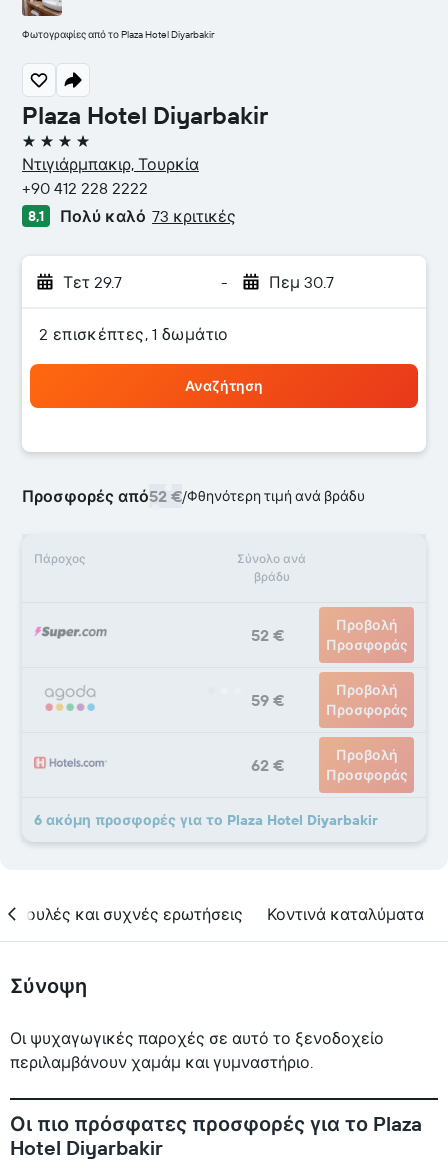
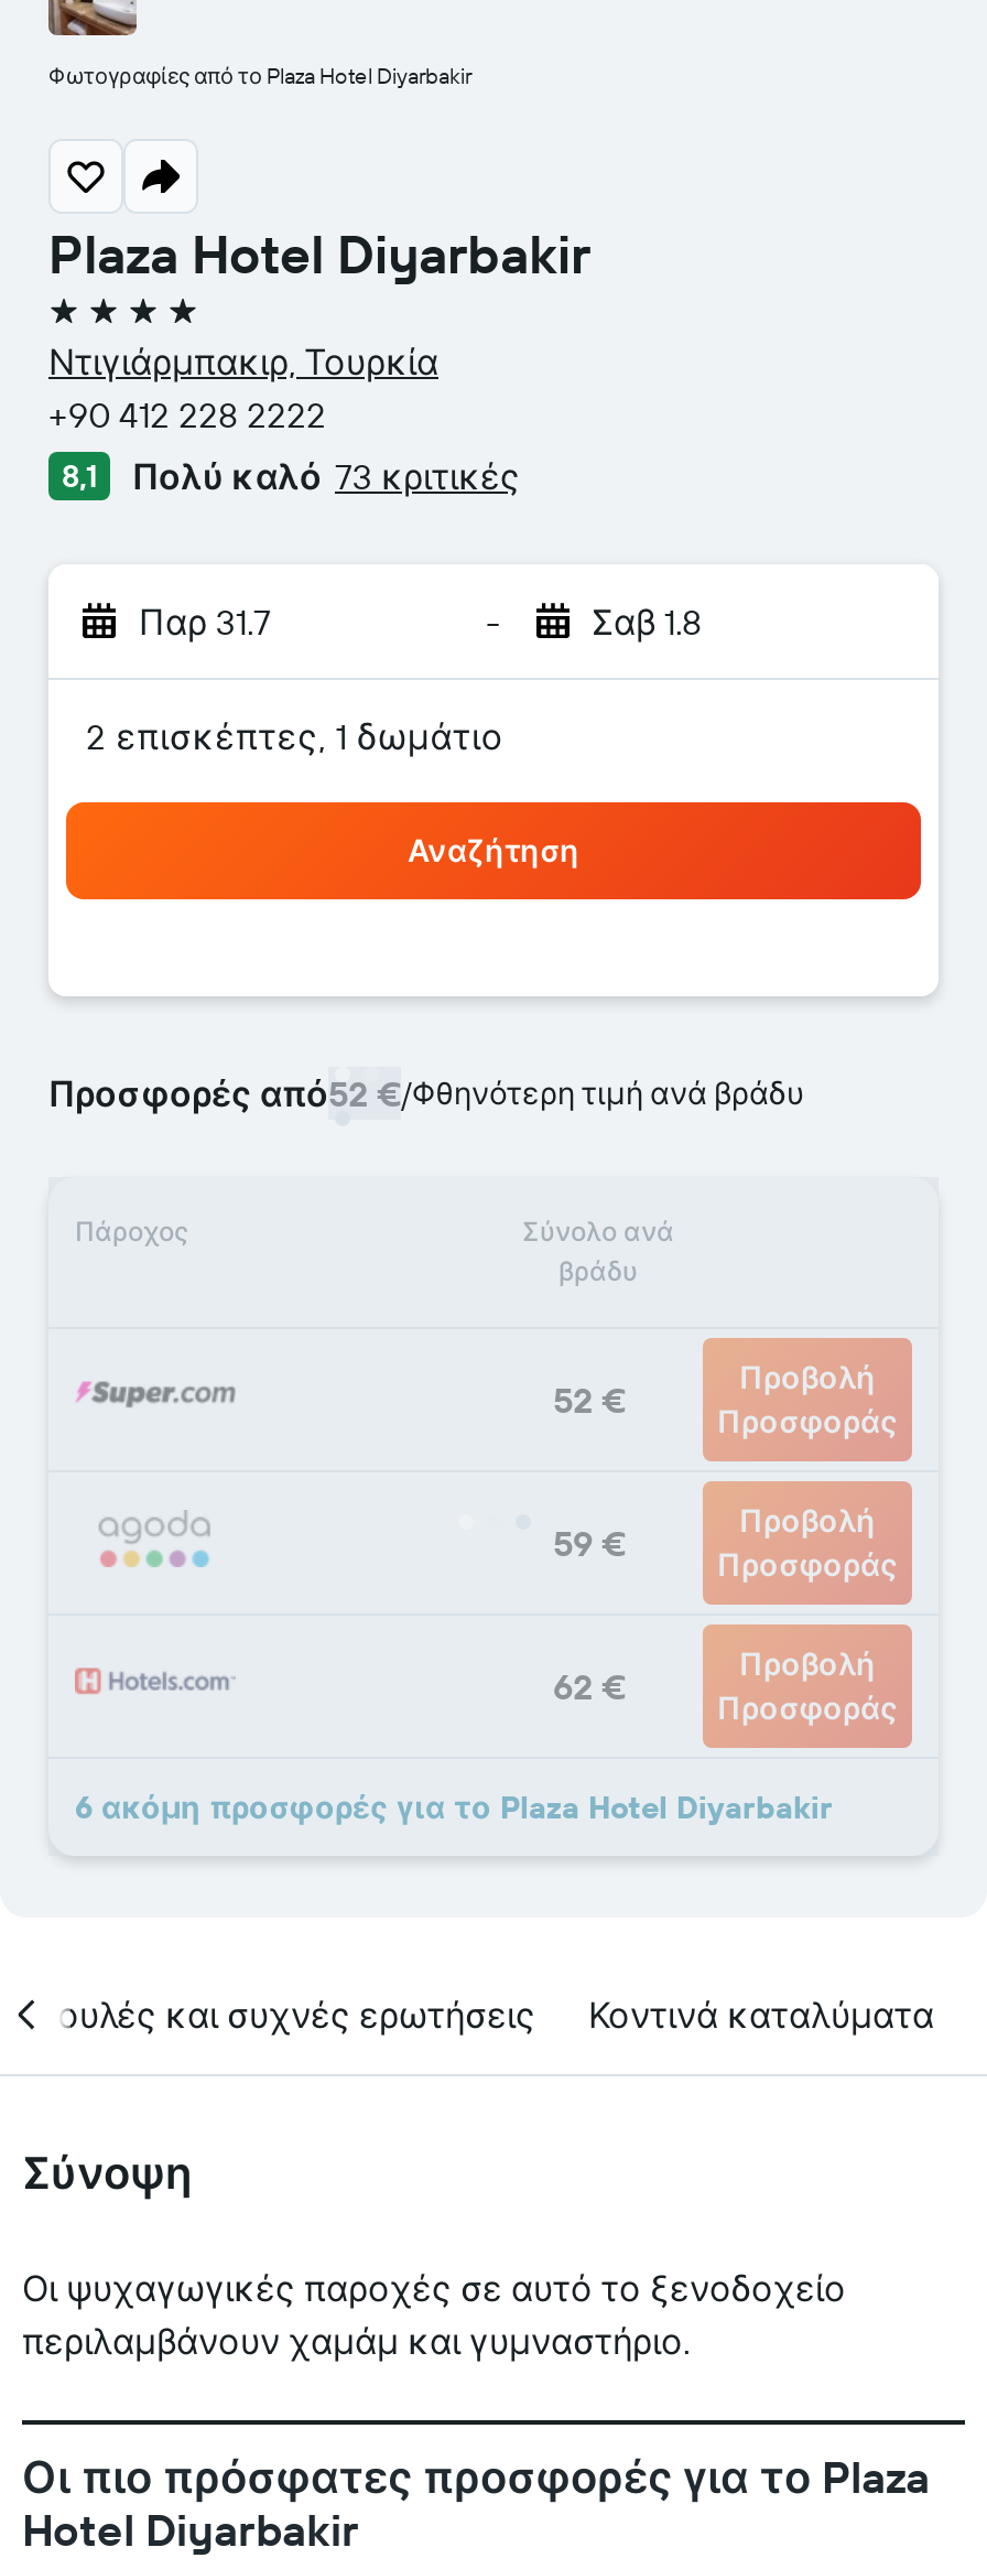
- Τετ 29.7
+ Παρ 31.7

- Πεμ 30.7
+ Σαβ 1.8
